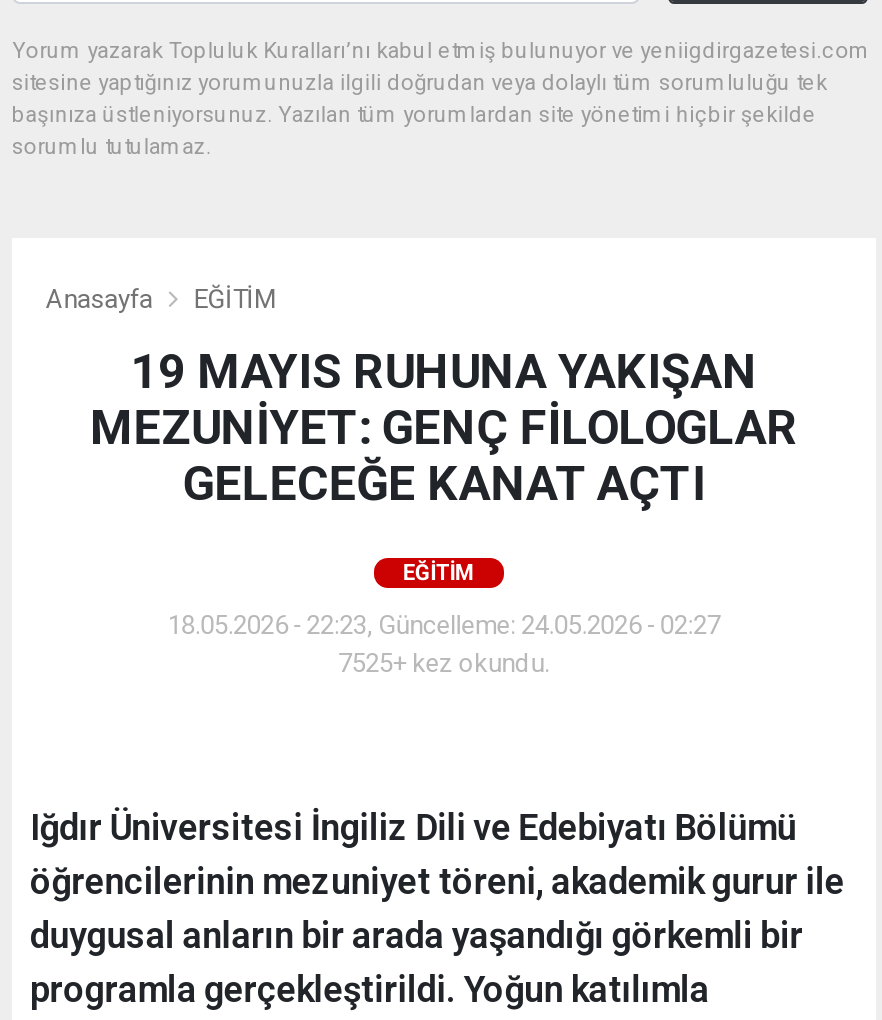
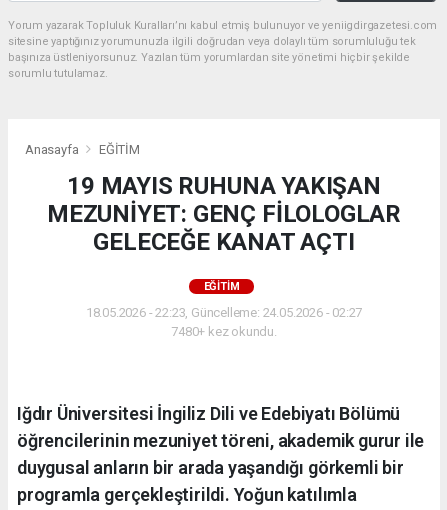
- 7525+ kez okundu.
+ 7480+ kez okundu.
